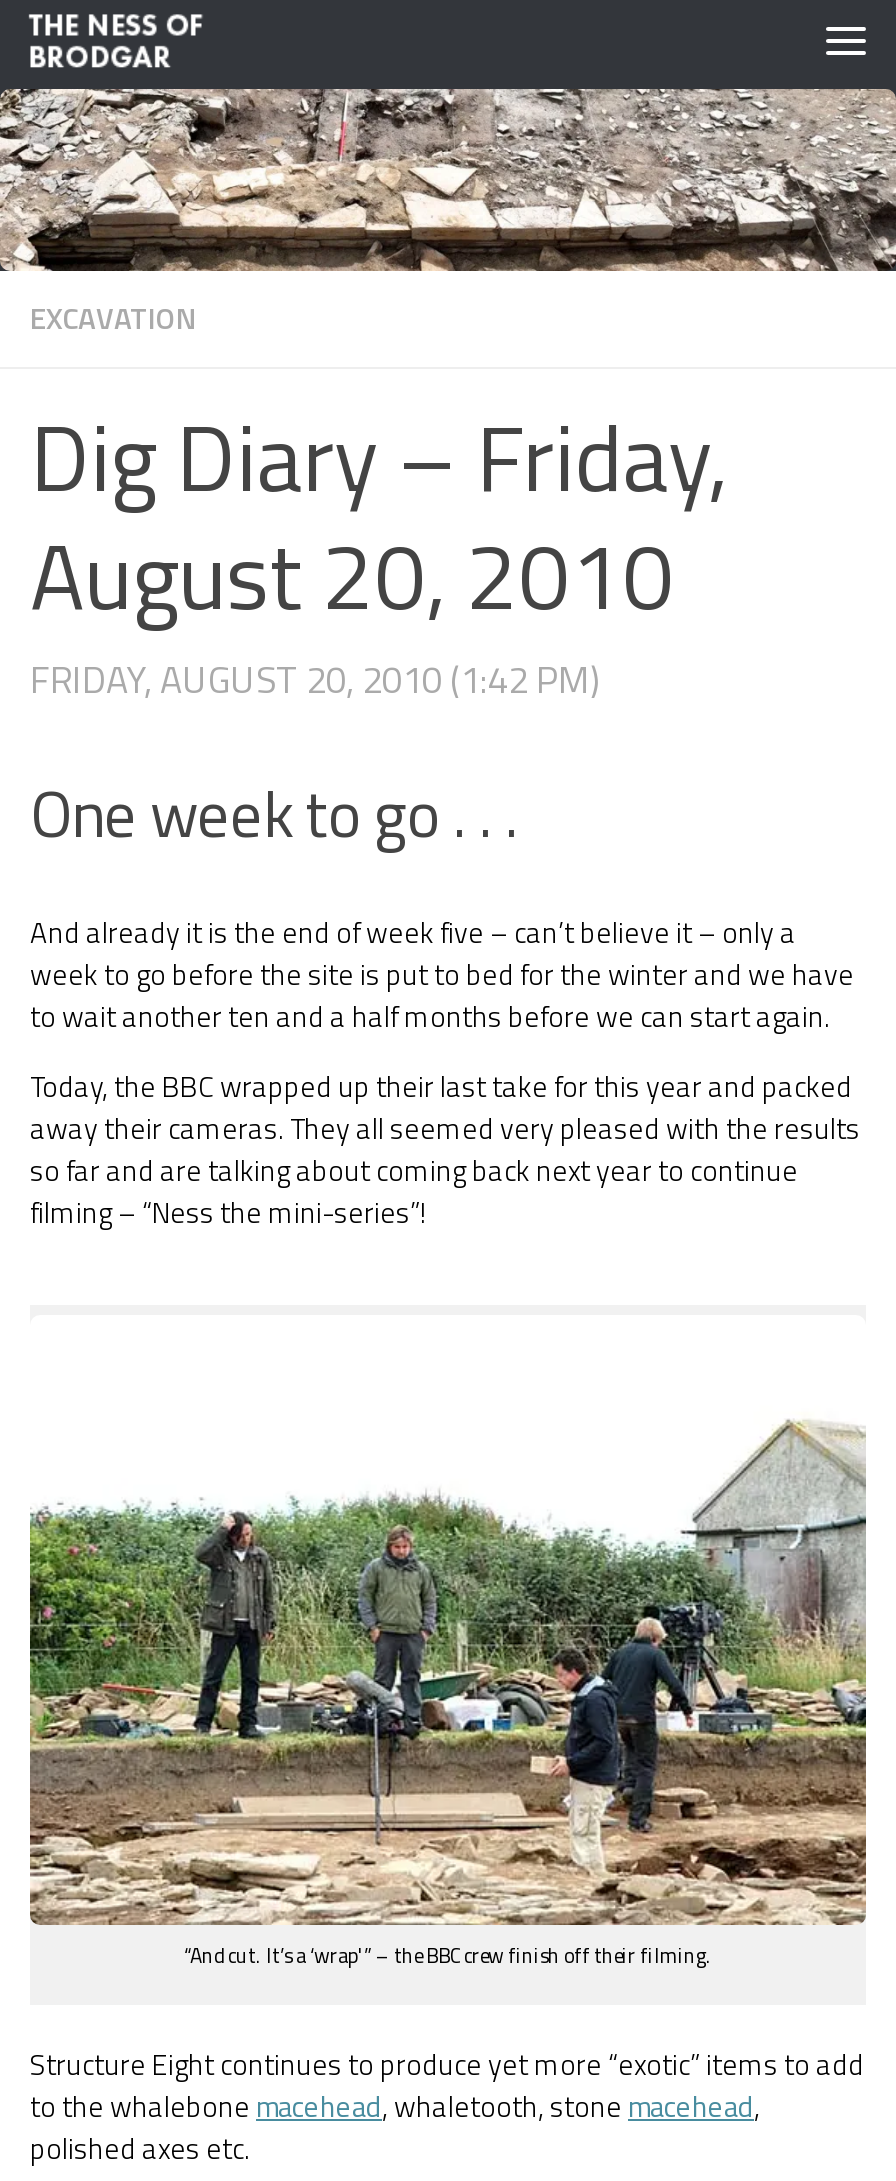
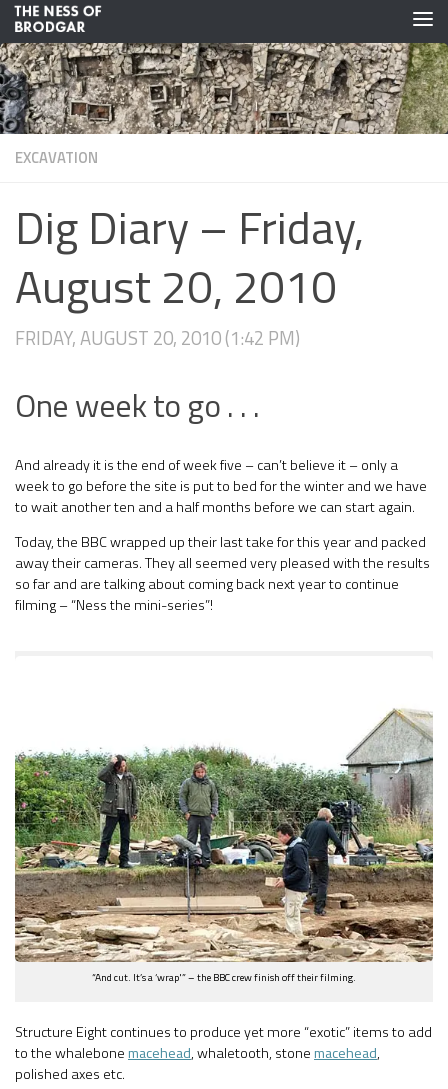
- [image]
+ [image]
